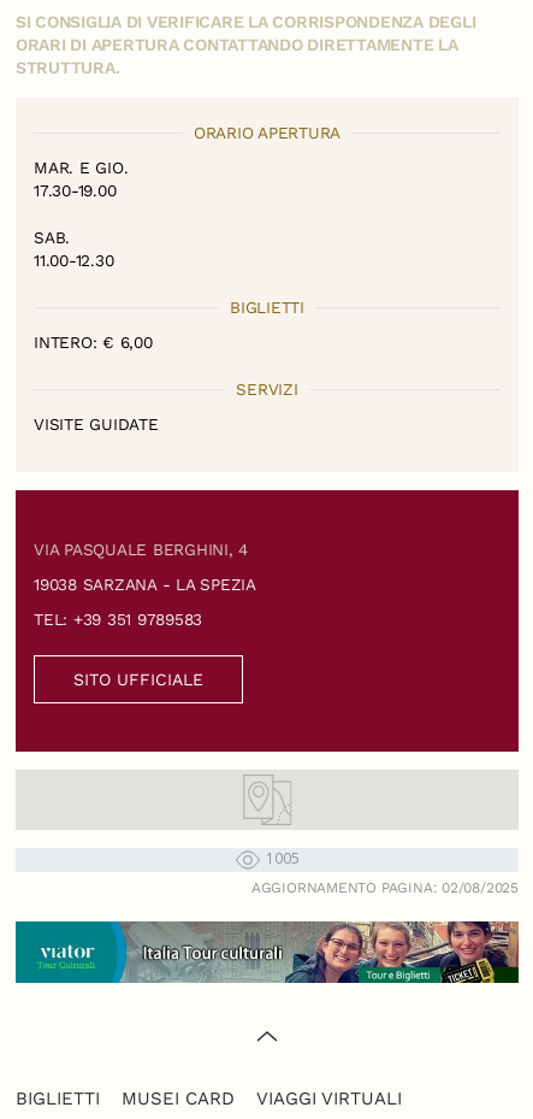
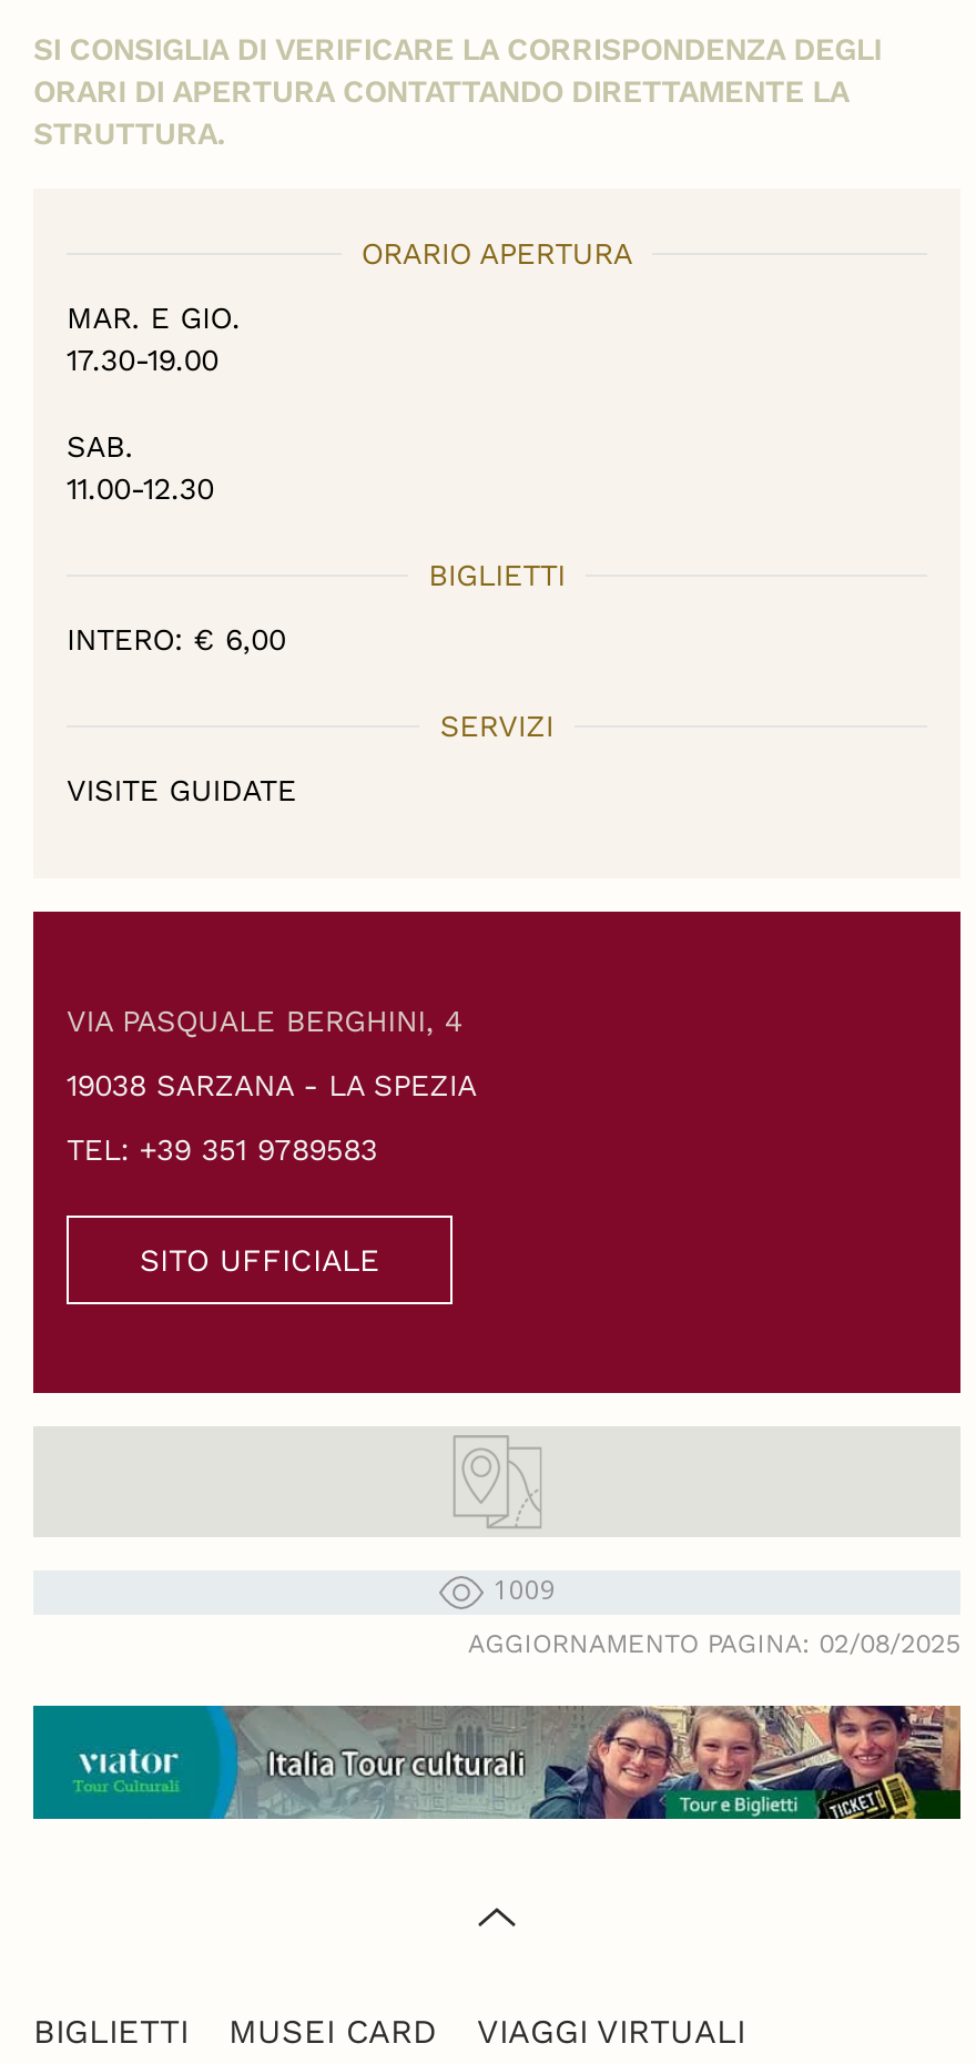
- 1005
+ 1009
